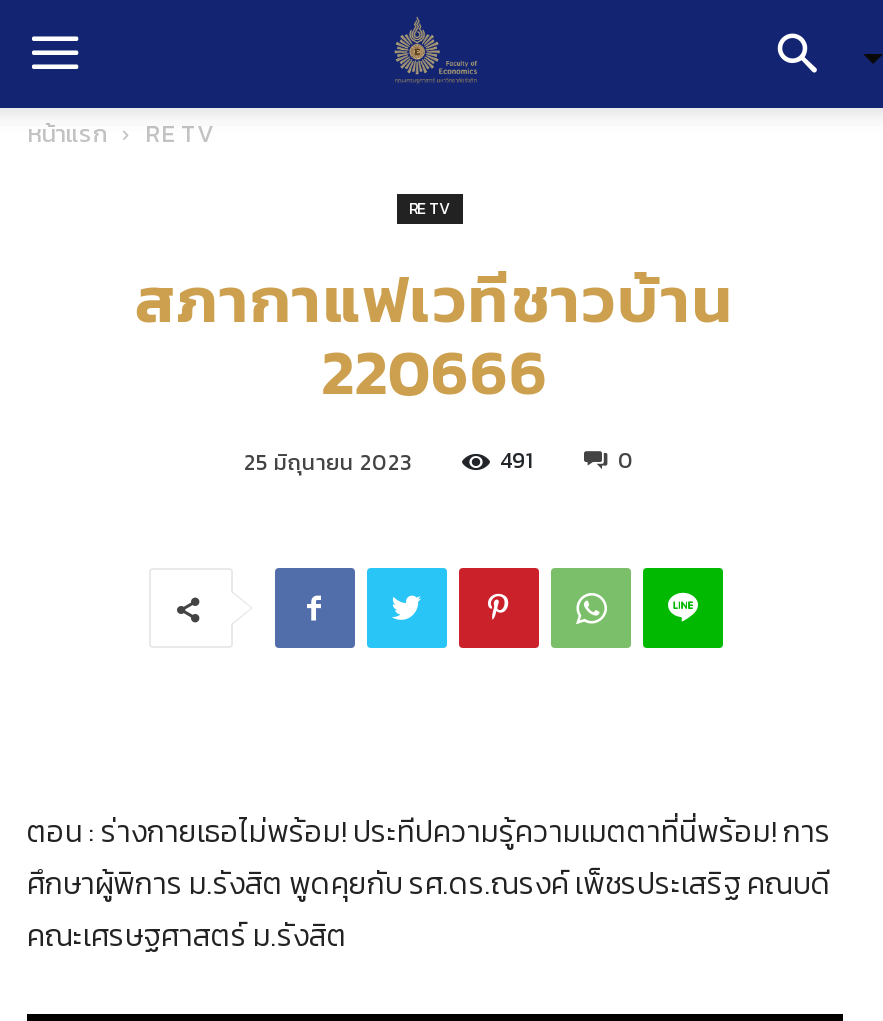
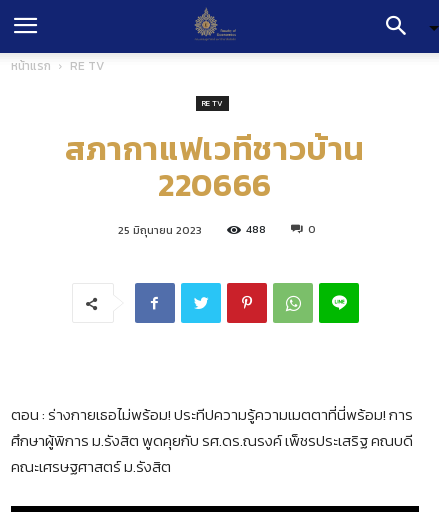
- 491
+ 488
